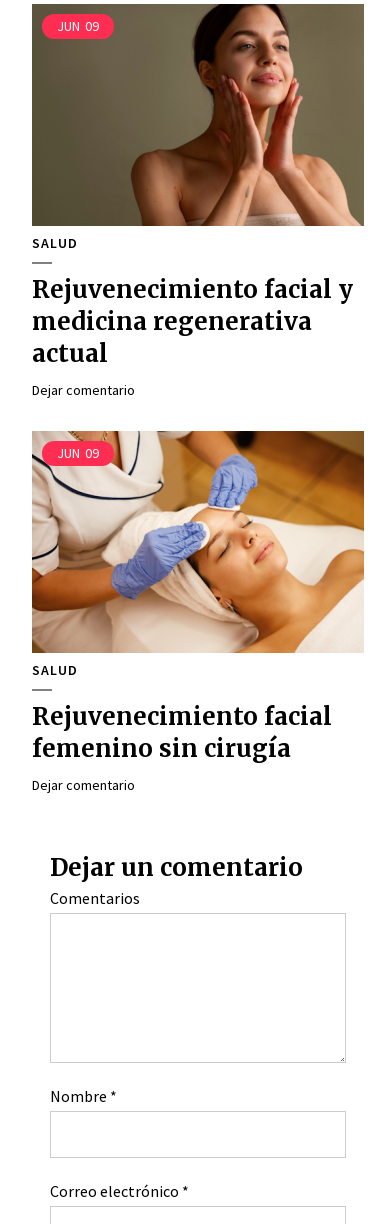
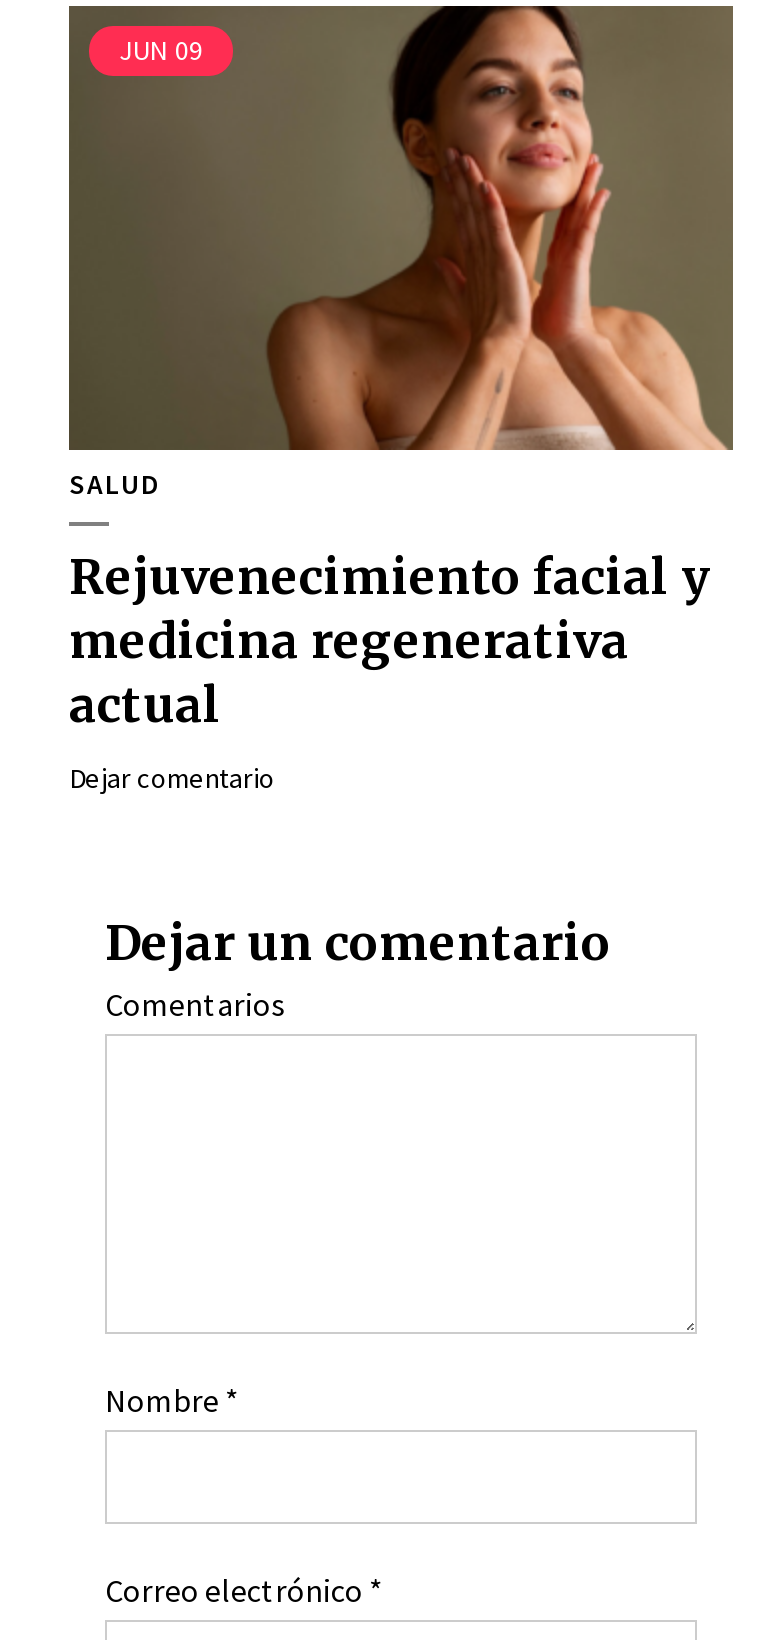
- [image]
- JUN 09

- SALUD
- Rejuvenecimiento facial
- femenino sin cirugía
- Dejar comentario
